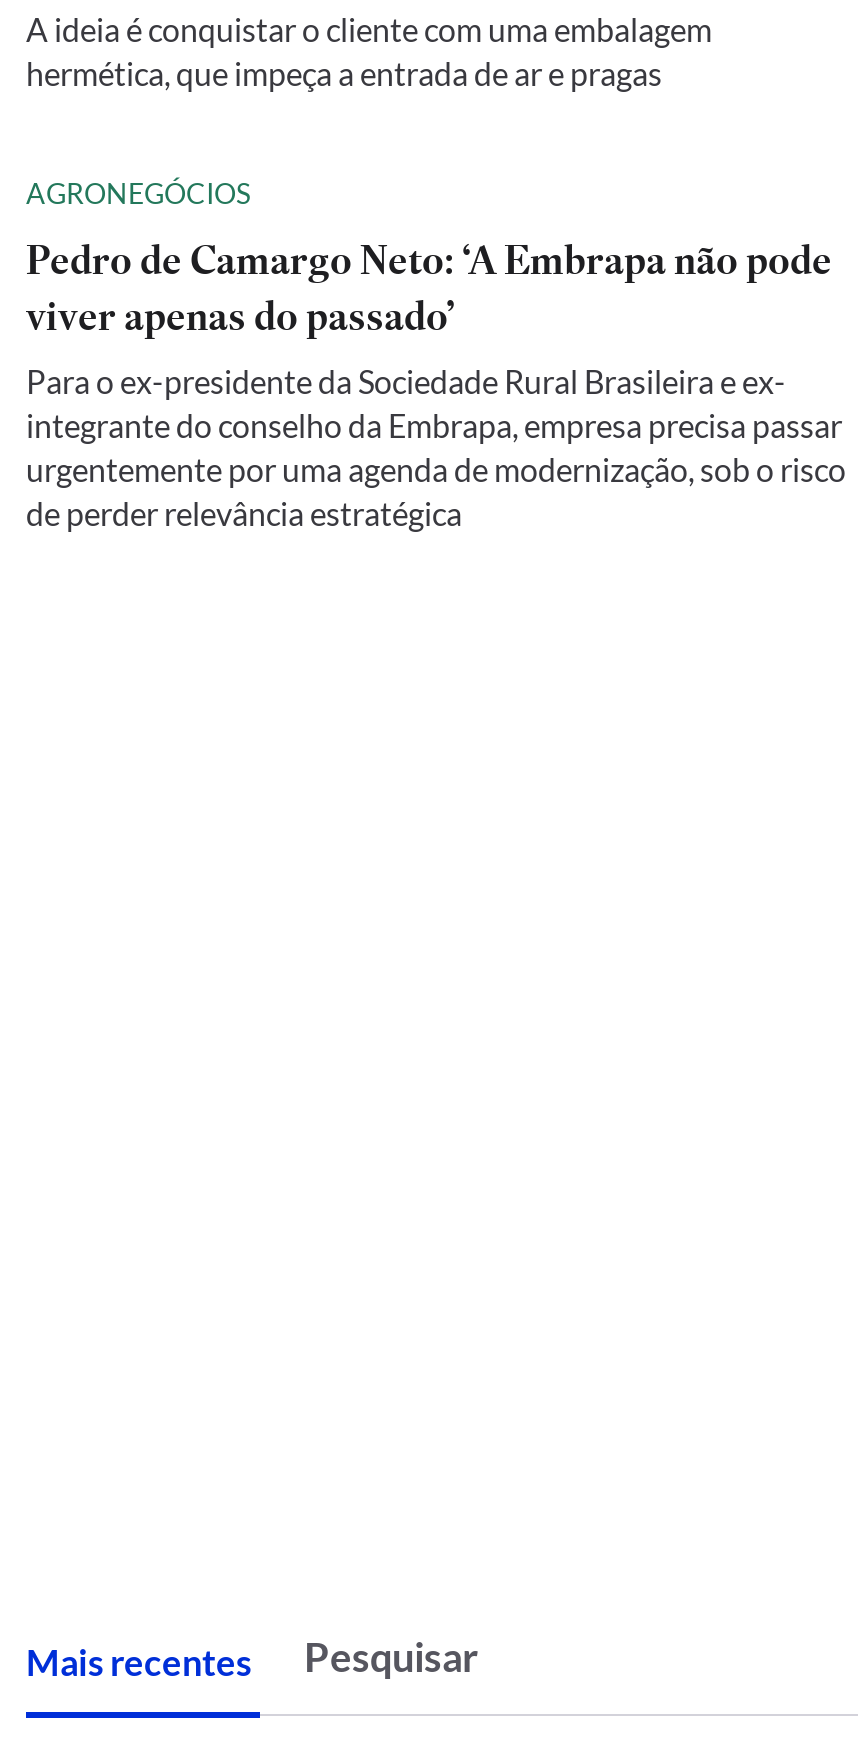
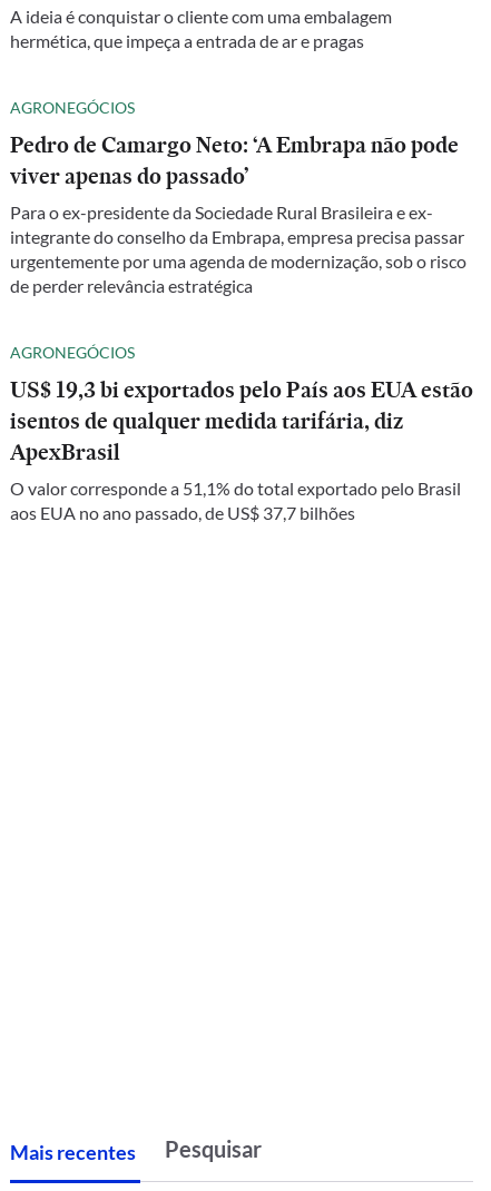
+ AGRONEGÓCIOS
+ US$ 19,3 bi exportados pelo País aos EUA estão
+ isentos de qualquer medida tarifária, diz
+ ApexBrasil
+ O valor corresponde a 51,1% do total exportado pelo Brasil
+ aos EUA no ano passado, de US$ 37,7 bilhões
